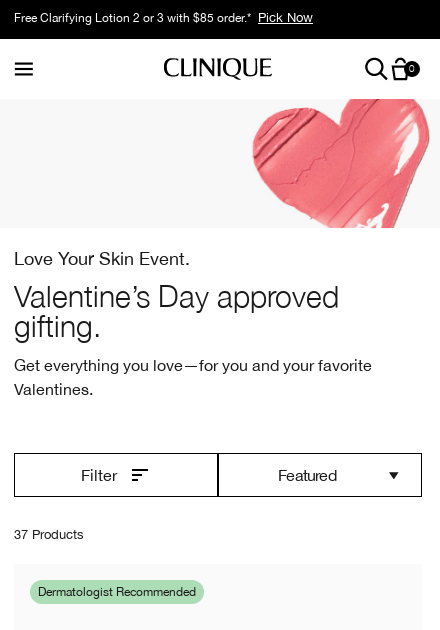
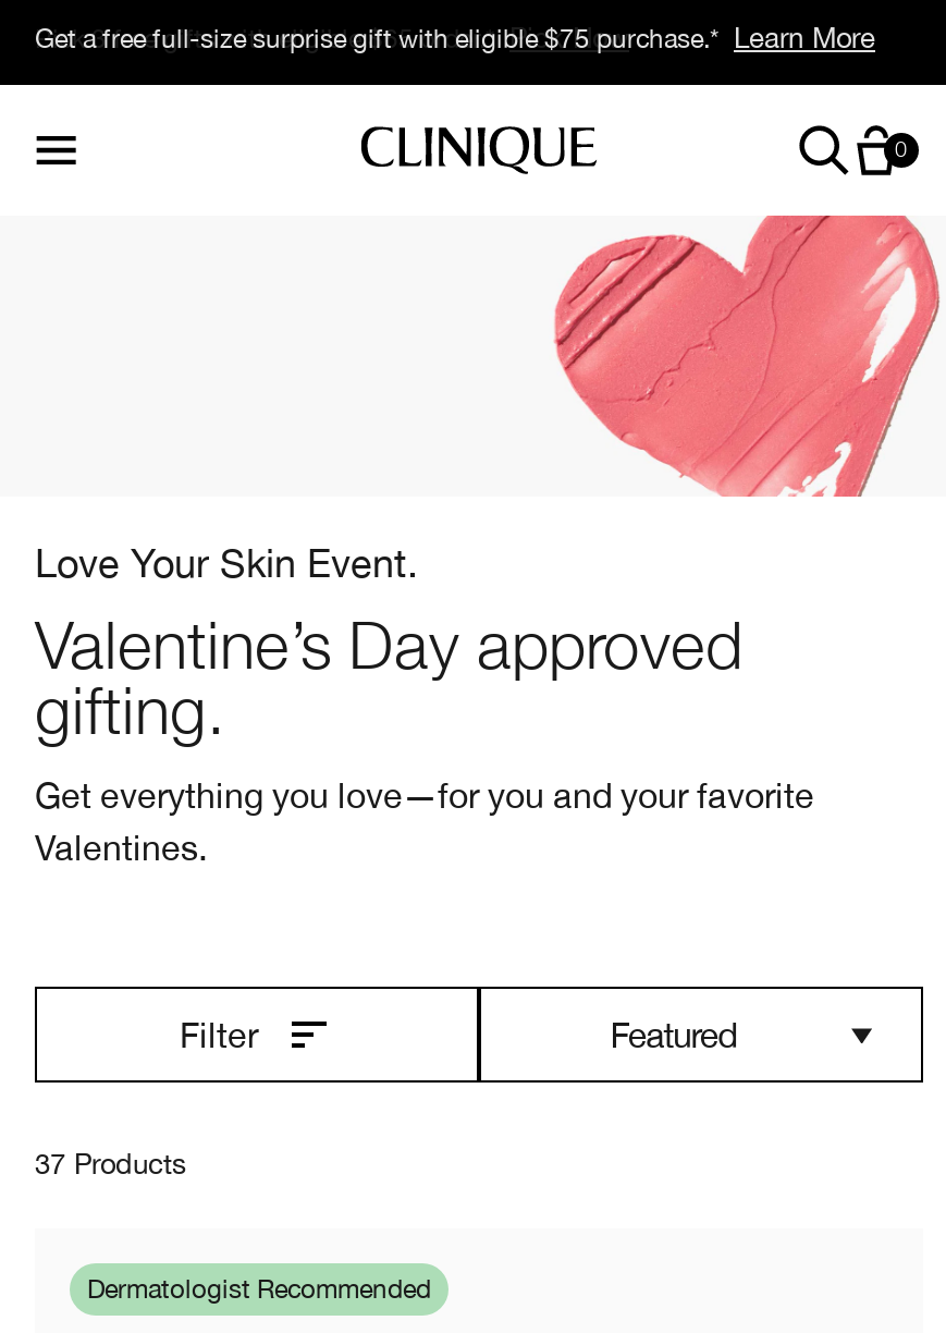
- Free Clarifying Lotion 2 or 3 with $85 order.* Pick Now
+ Get a free full-size surprise gift with eligible $75 purchase.* Learn More
